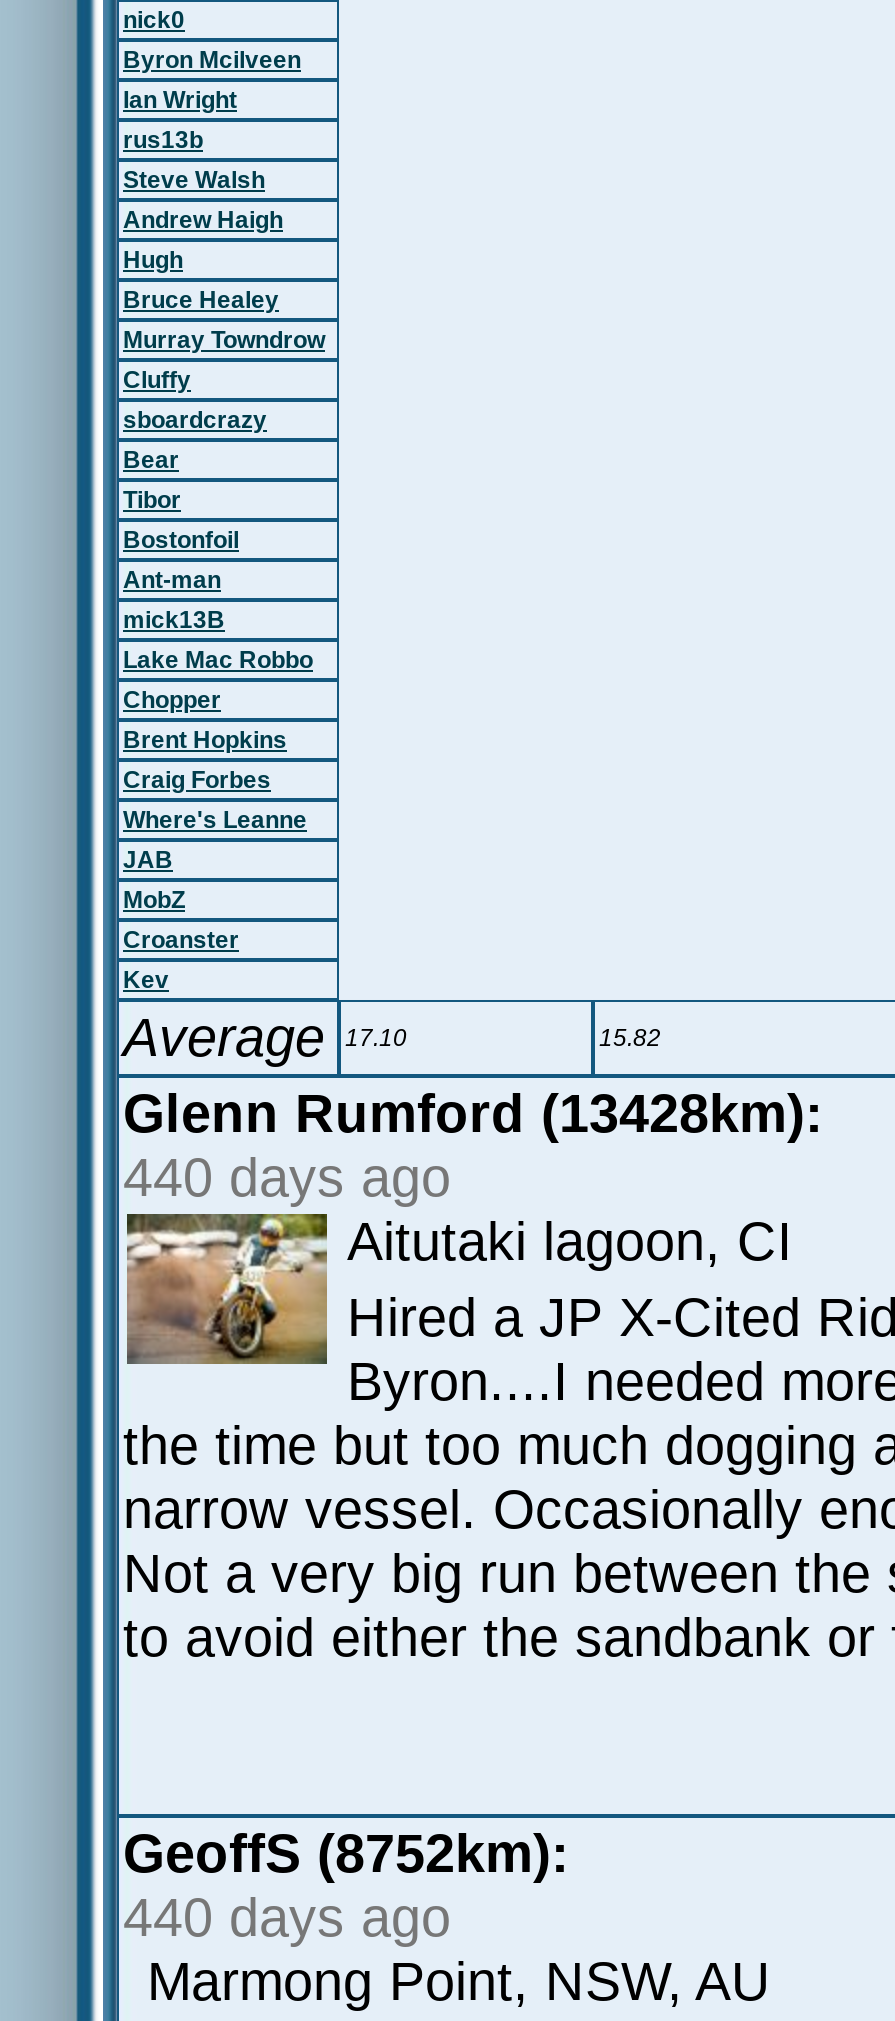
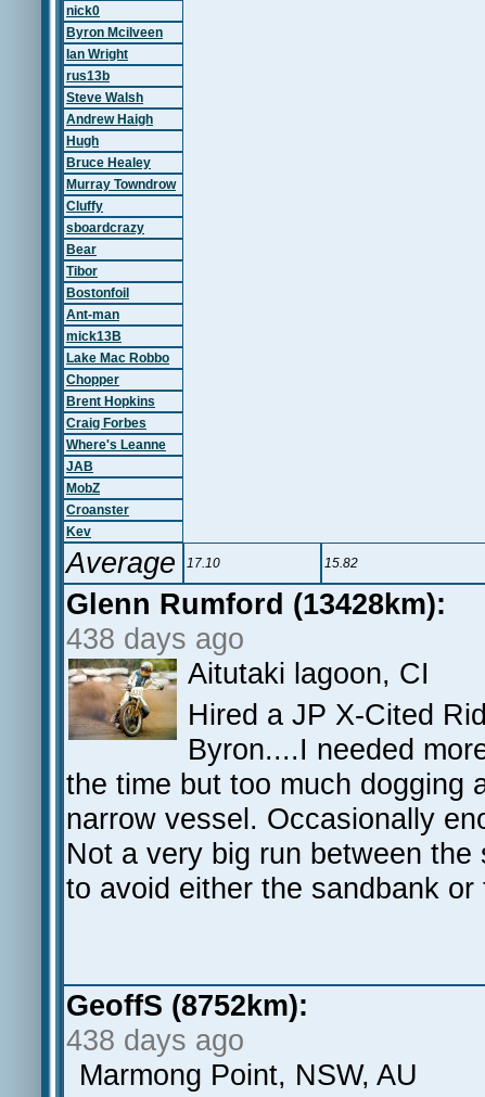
- 440 days ago
+ 438 days ago

- 440 days ago
+ 438 days ago
